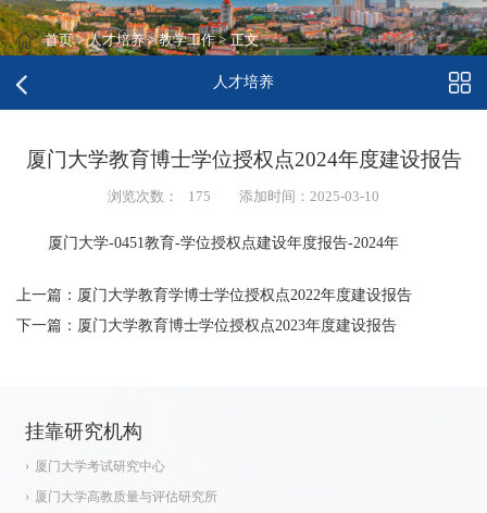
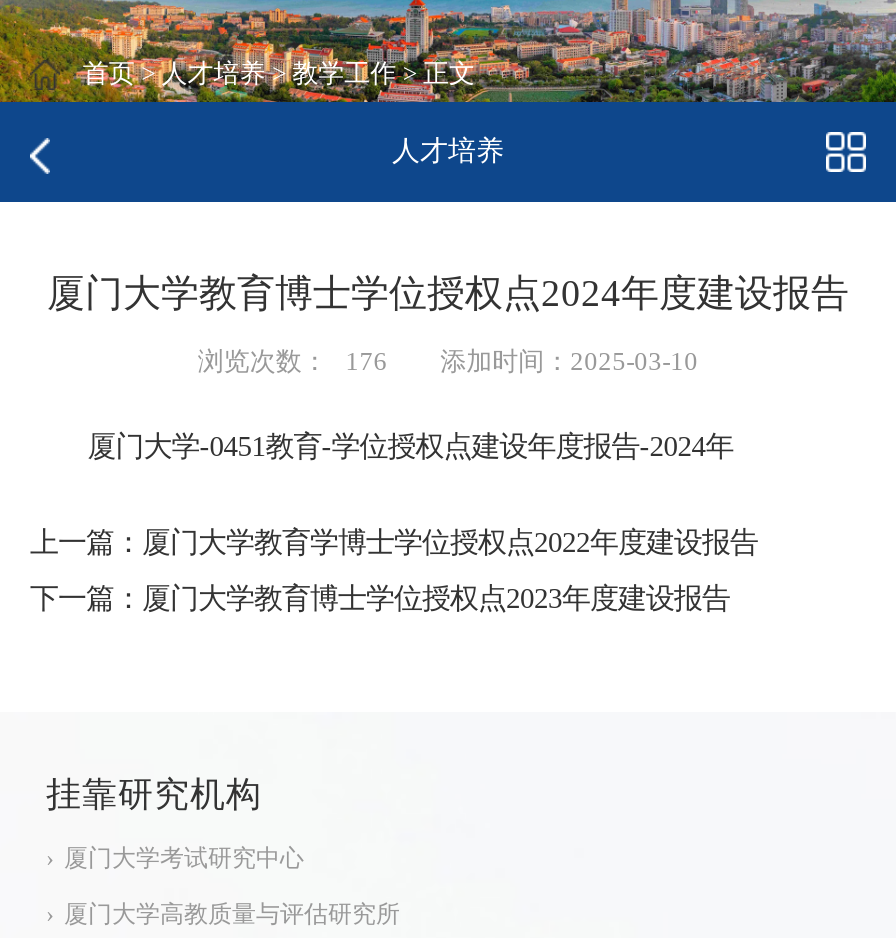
- 浏览次数： 175 添加时间：2025-03-10
+ 浏览次数： 176 添加时间：2025-03-10
